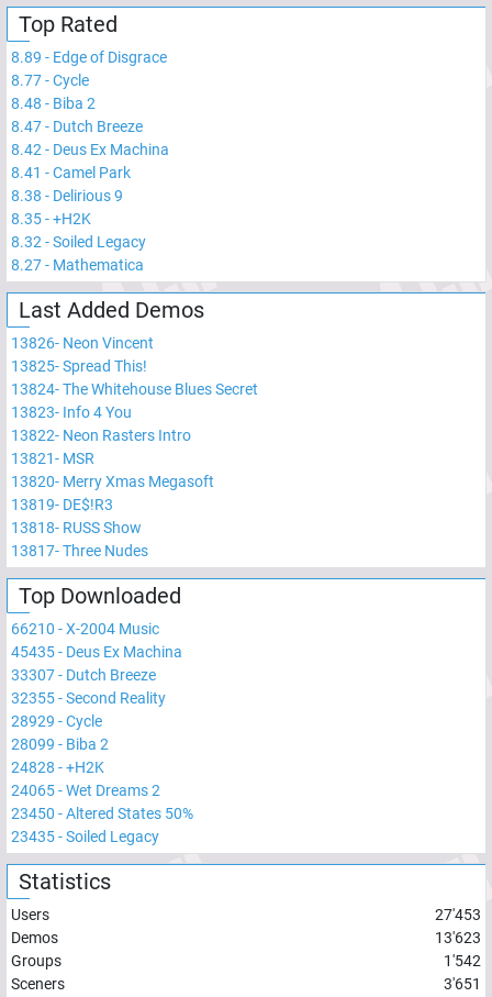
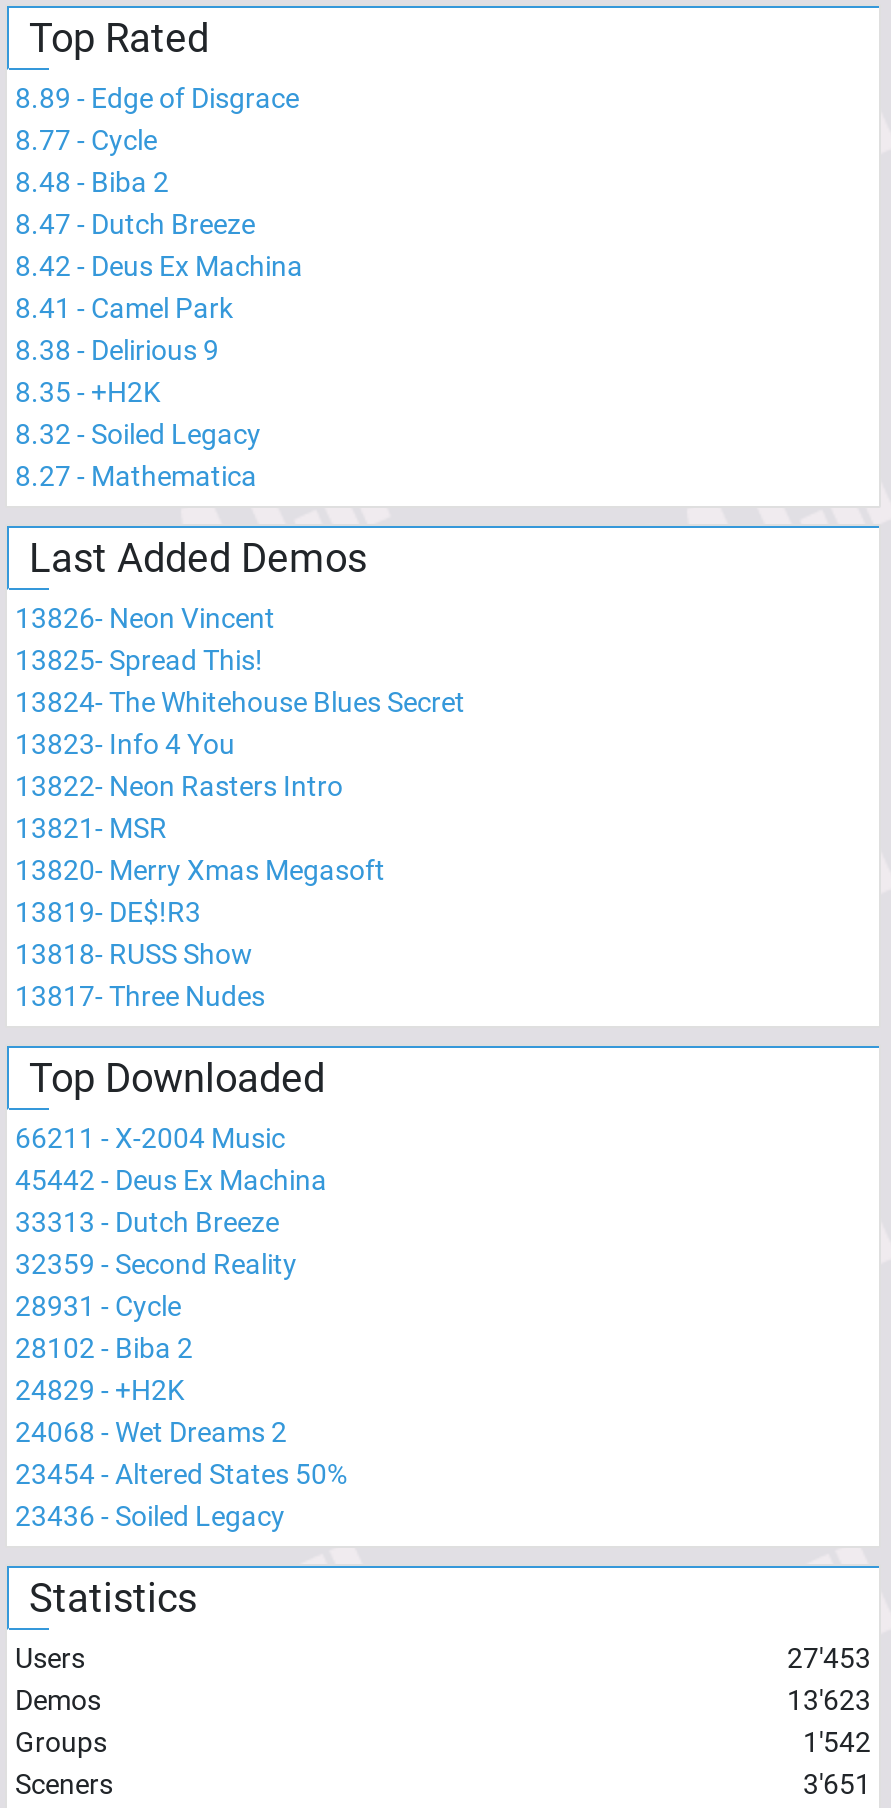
- 66210 - X-2004 Music
+ 66211 - X-2004 Music

- 45435 - Deus Ex Machina
+ 45442 - Deus Ex Machina

- 33307 - Dutch Breeze
+ 33313 - Dutch Breeze

- 32355 - Second Reality
+ 32359 - Second Reality

- 28929 - Cycle
+ 28931 - Cycle

- 28099 - Biba 2
+ 28102 - Biba 2

- 24828 - +H2K
+ 24829 - +H2K

- 24065 - Wet Dreams 2
+ 24068 - Wet Dreams 2

- 23450 - Altered States 50%
+ 23454 - Altered States 50%

- 23435 - Soiled Legacy
+ 23436 - Soiled Legacy
